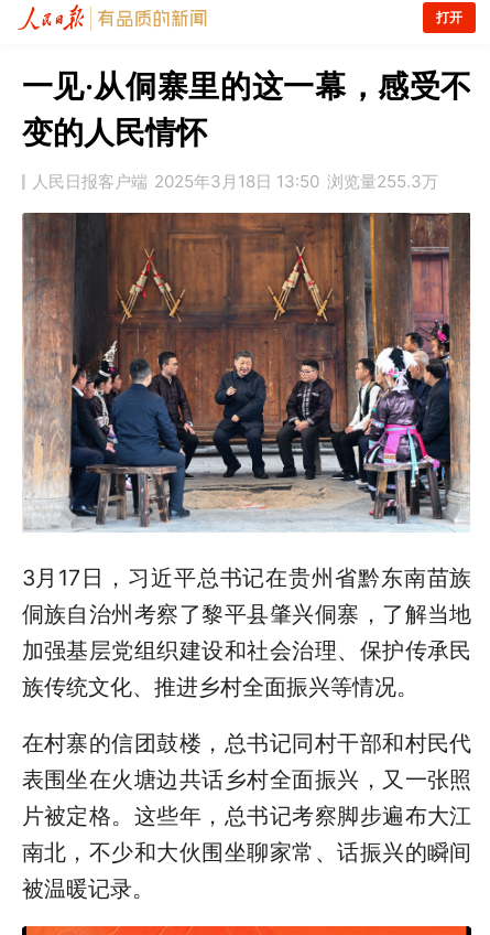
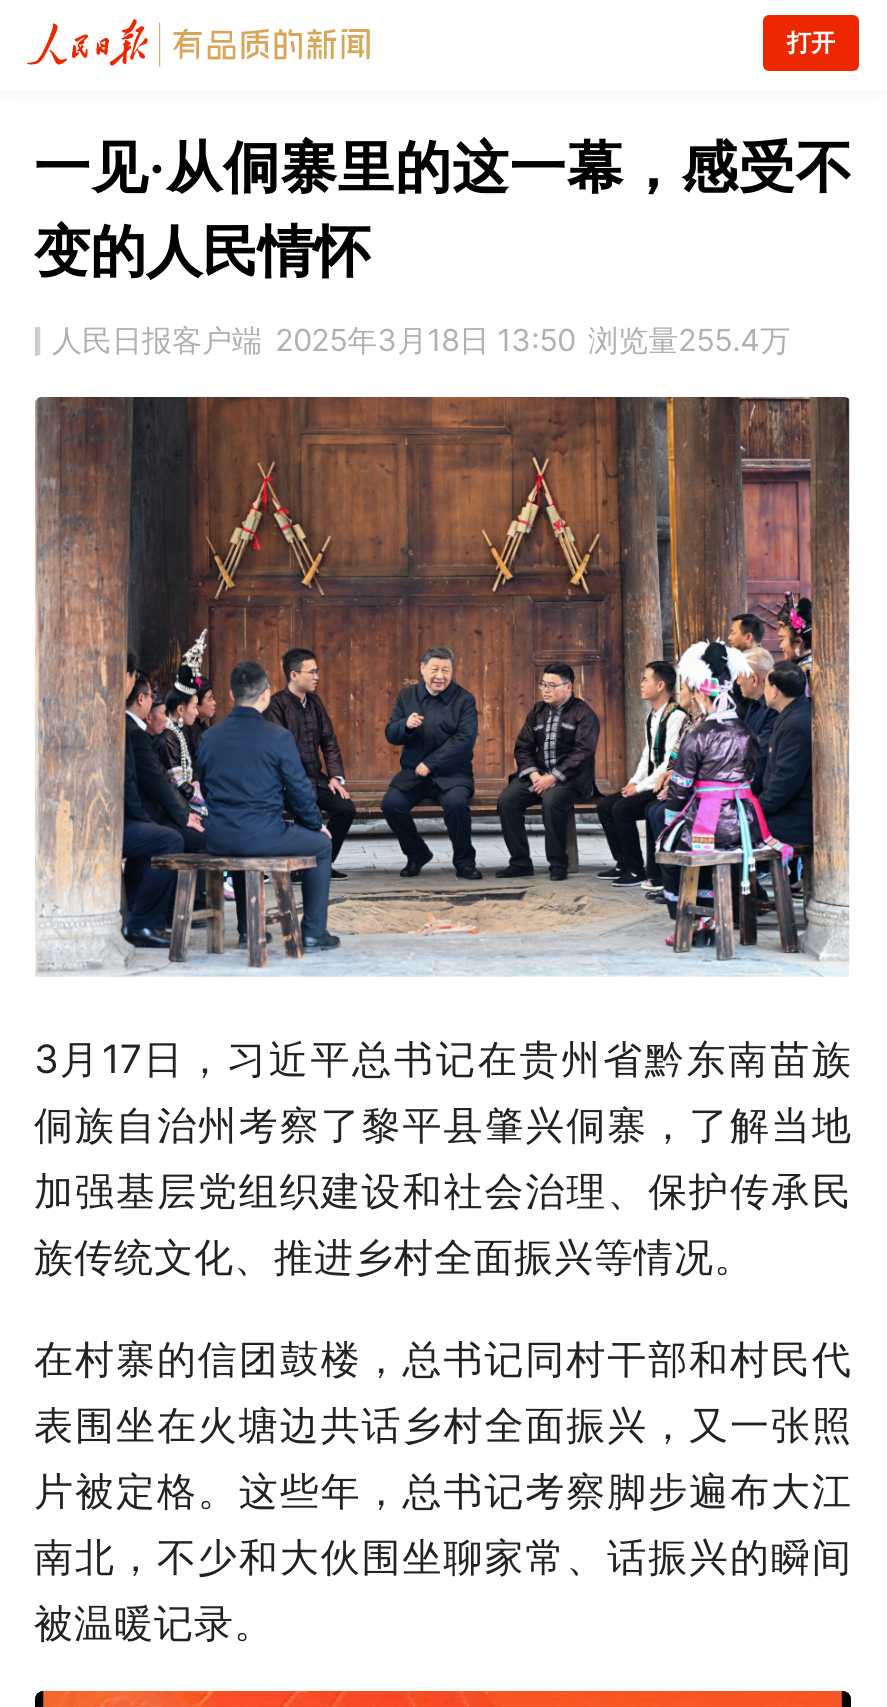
- 人民日报客户端 2025年3月18日 13:50 浏览量255.3万
+ 人民日报客户端 2025年3月18日 13:50 浏览量255.4万
